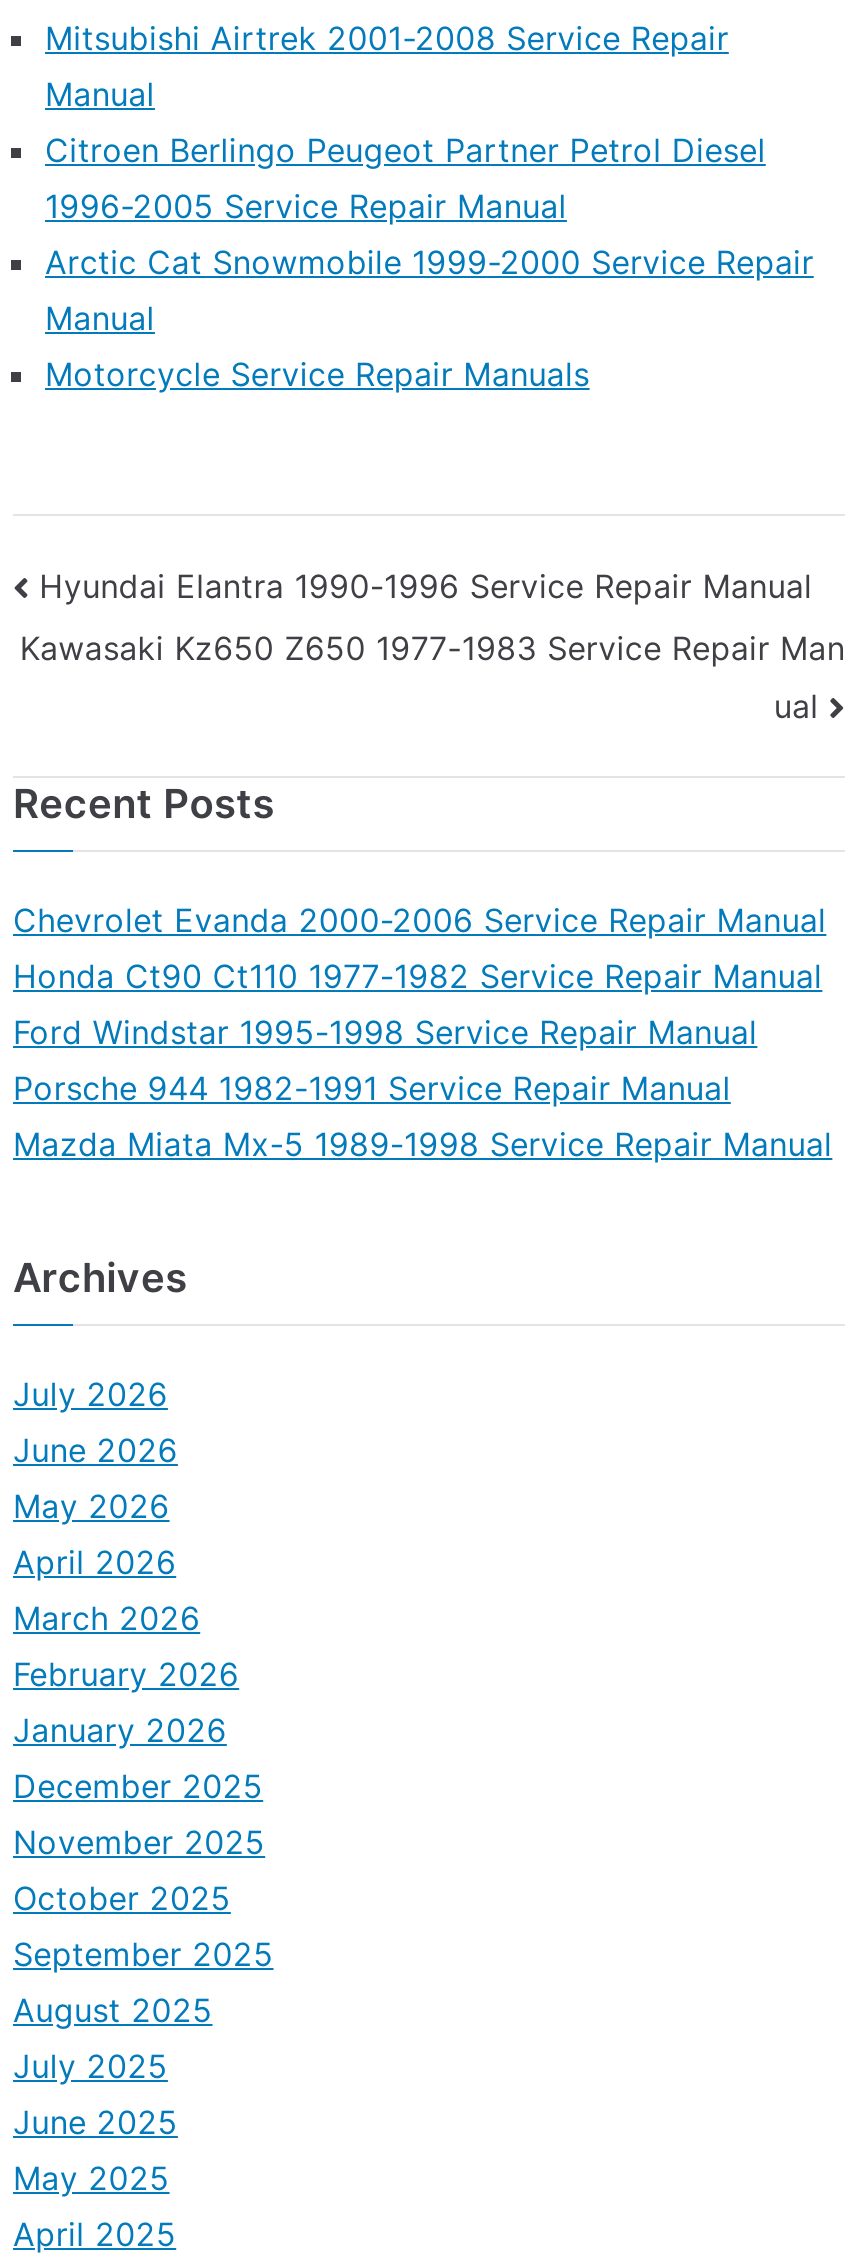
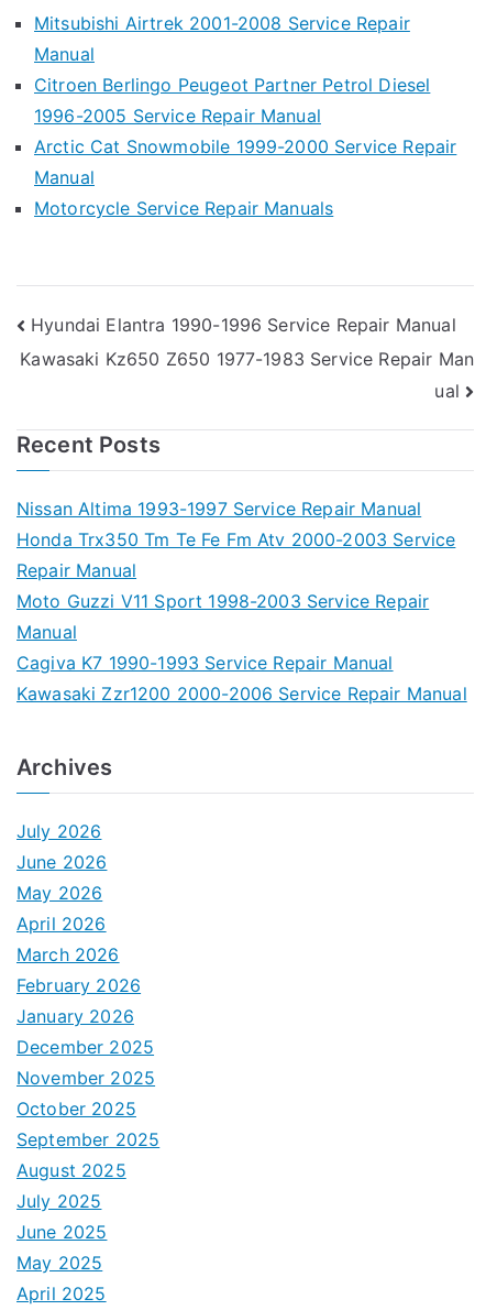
- Chevrolet Evanda 2000-2006 Service Repair Manual
- Honda Ct90 Ct110 1977-1982 Service Repair Manual
- Ford Windstar 1995-1998 Service Repair Manual
- Porsche 944 1982-1991 Service Repair Manual
- Mazda Miata Mx-5 1989-1998 Service Repair Manual
+ Nissan Altima 1993-1997 Service Repair Manual
+ Honda Trx350 Tm Te Fe Fm Atv 2000-2003 Service
+ Repair Manual
+ Moto Guzzi V11 Sport 1998-2003 Service Repair
+ Manual
+ Cagiva K7 1990-1993 Service Repair Manual
+ Kawasaki Zzr1200 2000-2006 Service Repair Manual
